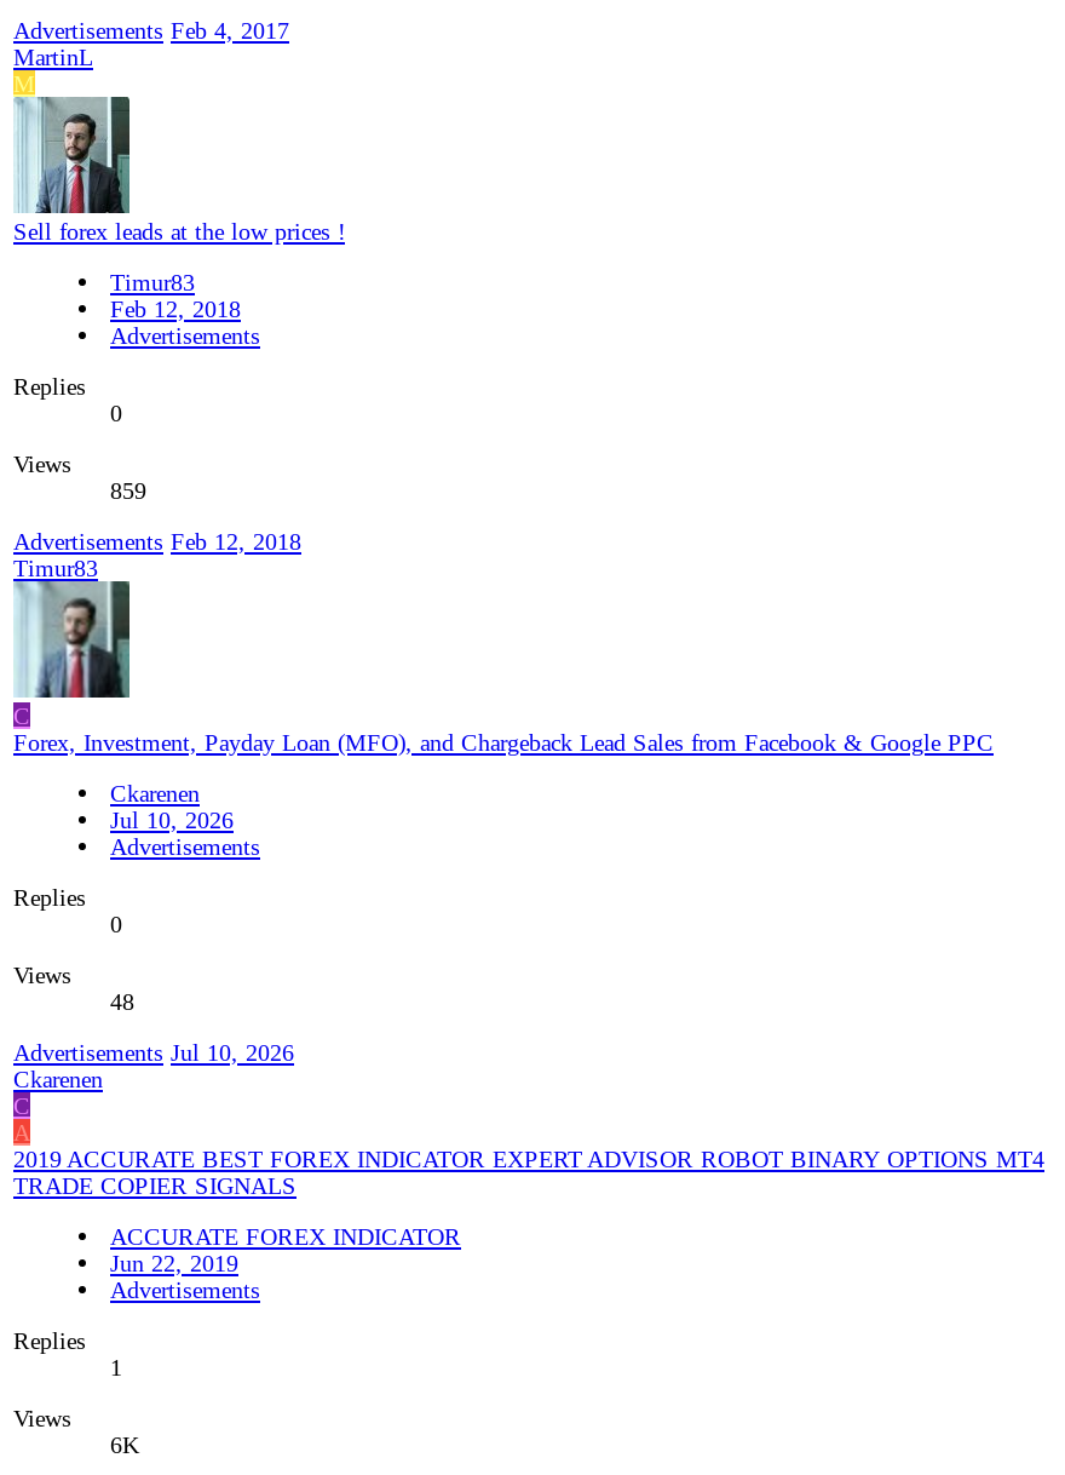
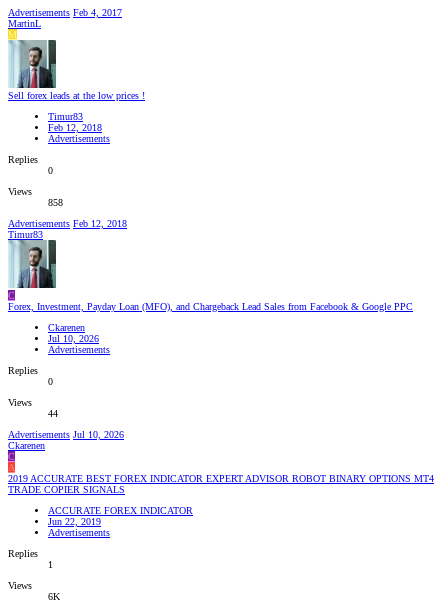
- 859
+ 858

- 48
+ 44
